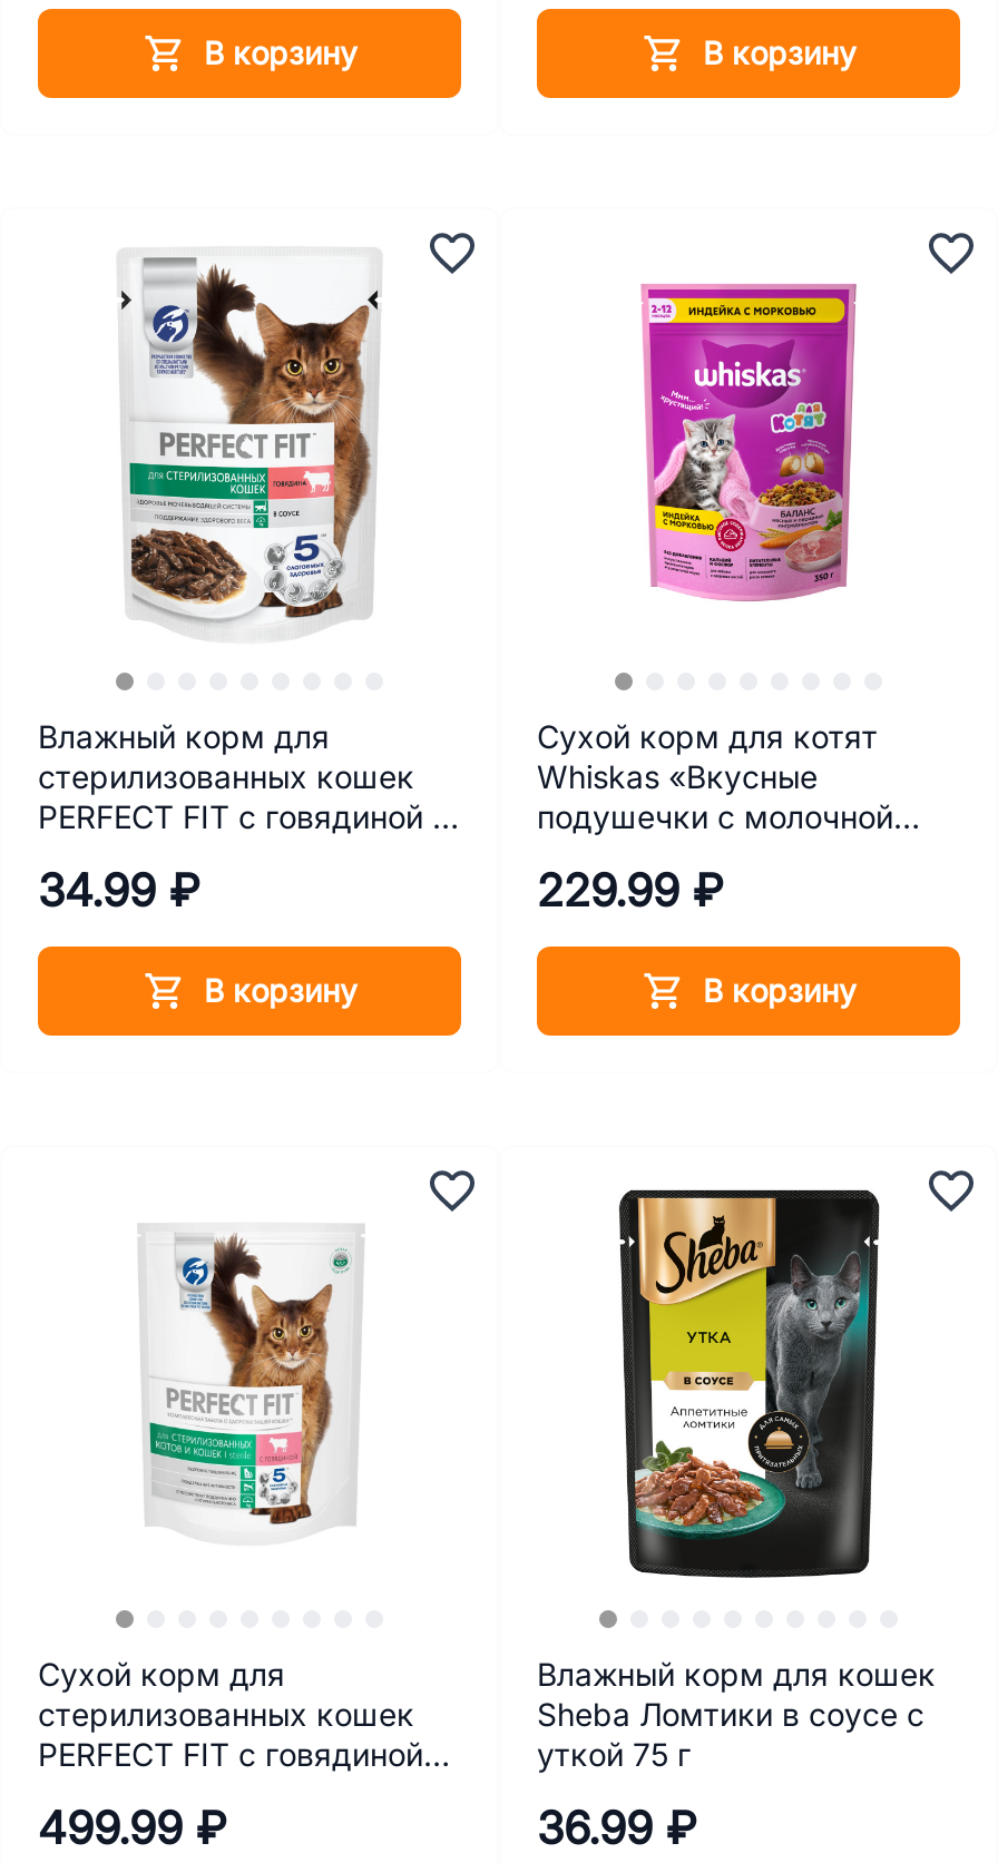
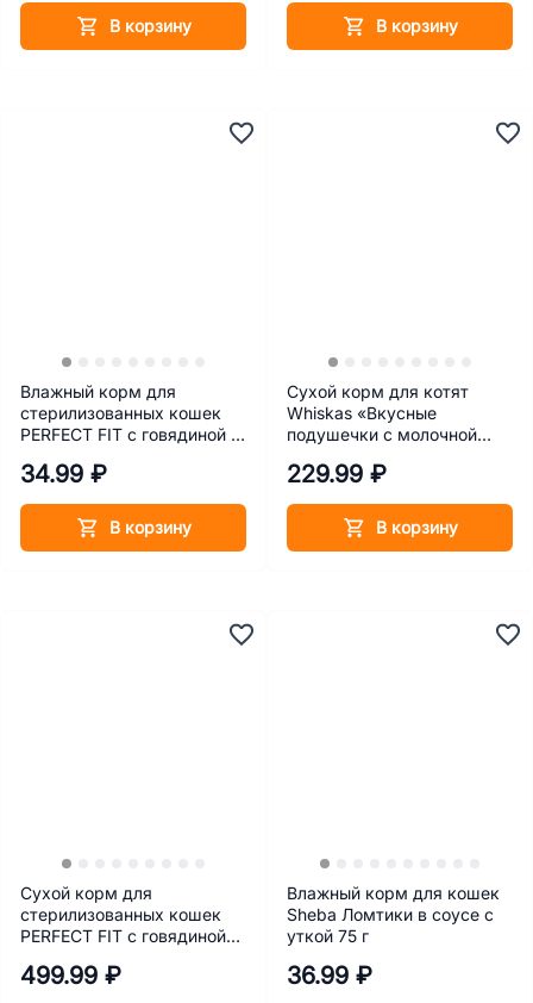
- [image]

- [image]

- [image]

- [image]
